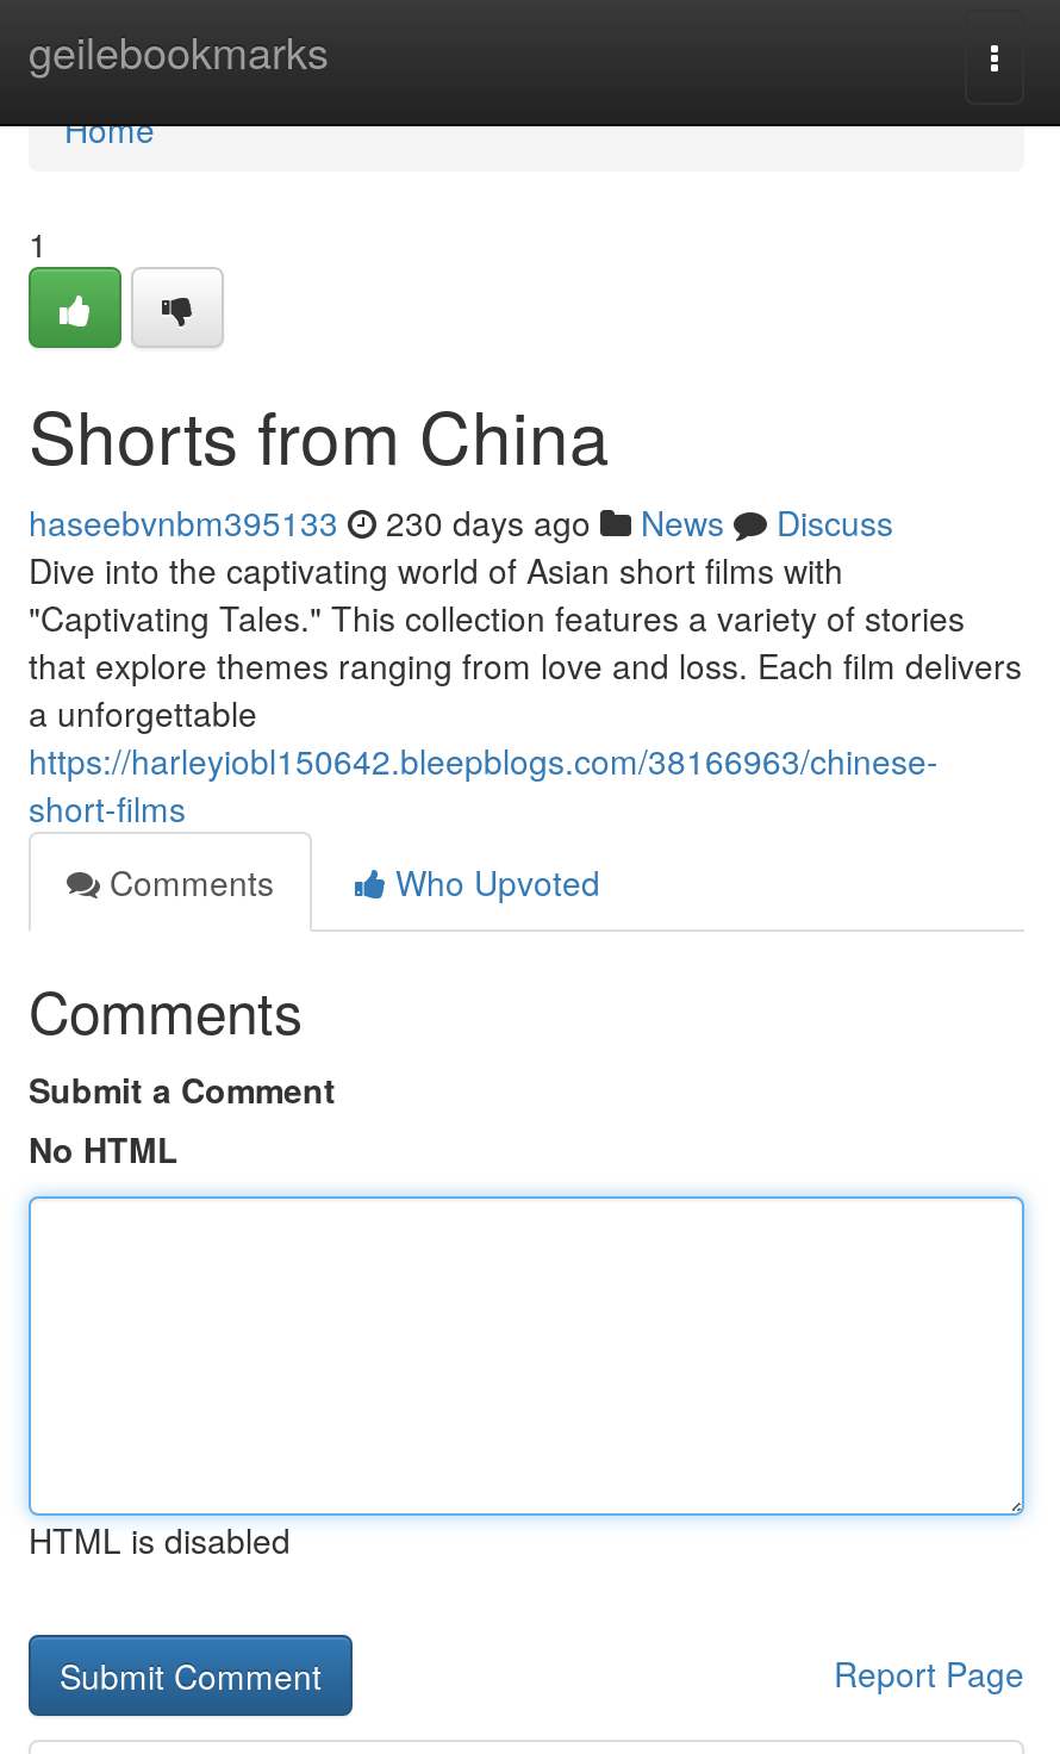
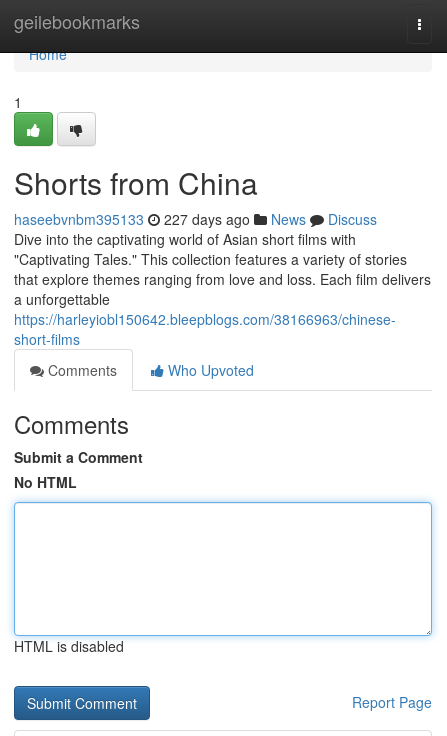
- haseebvnbm395133 230 days ago News Discuss
+ haseebvnbm395133 227 days ago News Discuss
